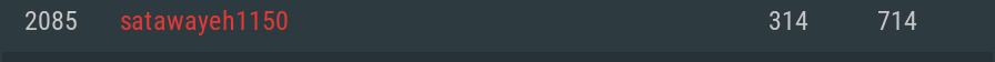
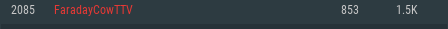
- satawayeh1150
- 314
- 714
+ FaradayCowTTV
+ 853
+ 1.5K
